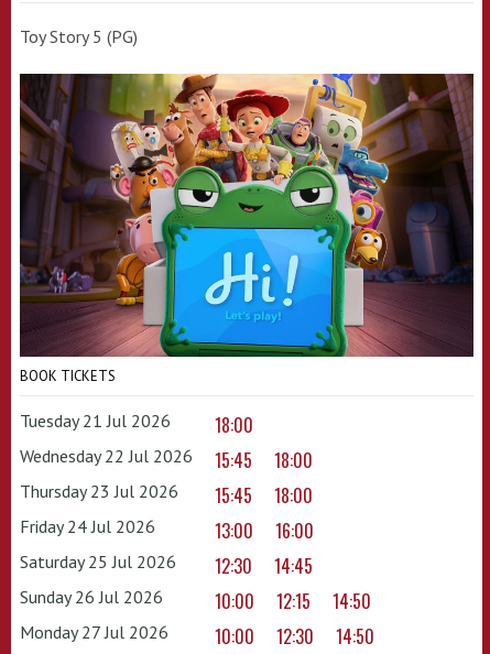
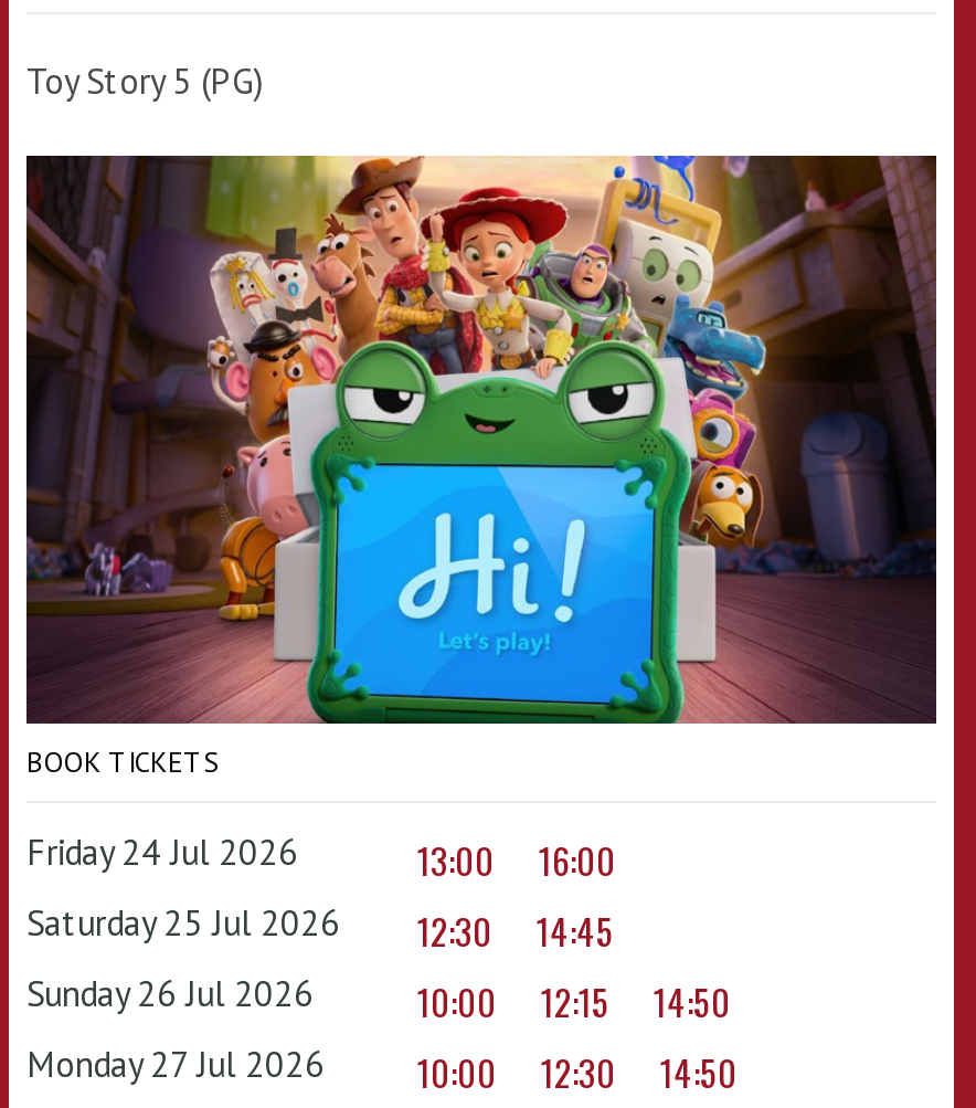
- Tuesday 21 Jul 2026
- 18:00
- Wednesday 22 Jul 2026
- 15:45
- 18:00
- Thursday 23 Jul 2026
- 15:45
- 18:00
